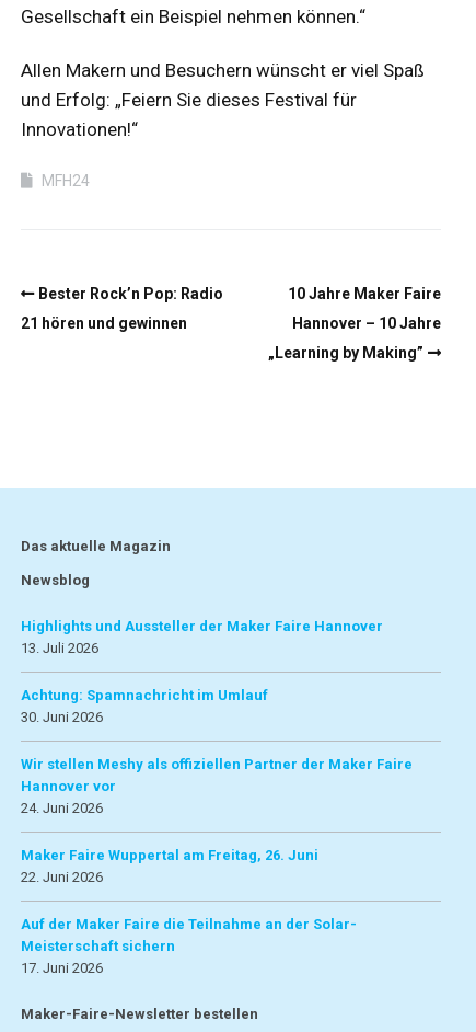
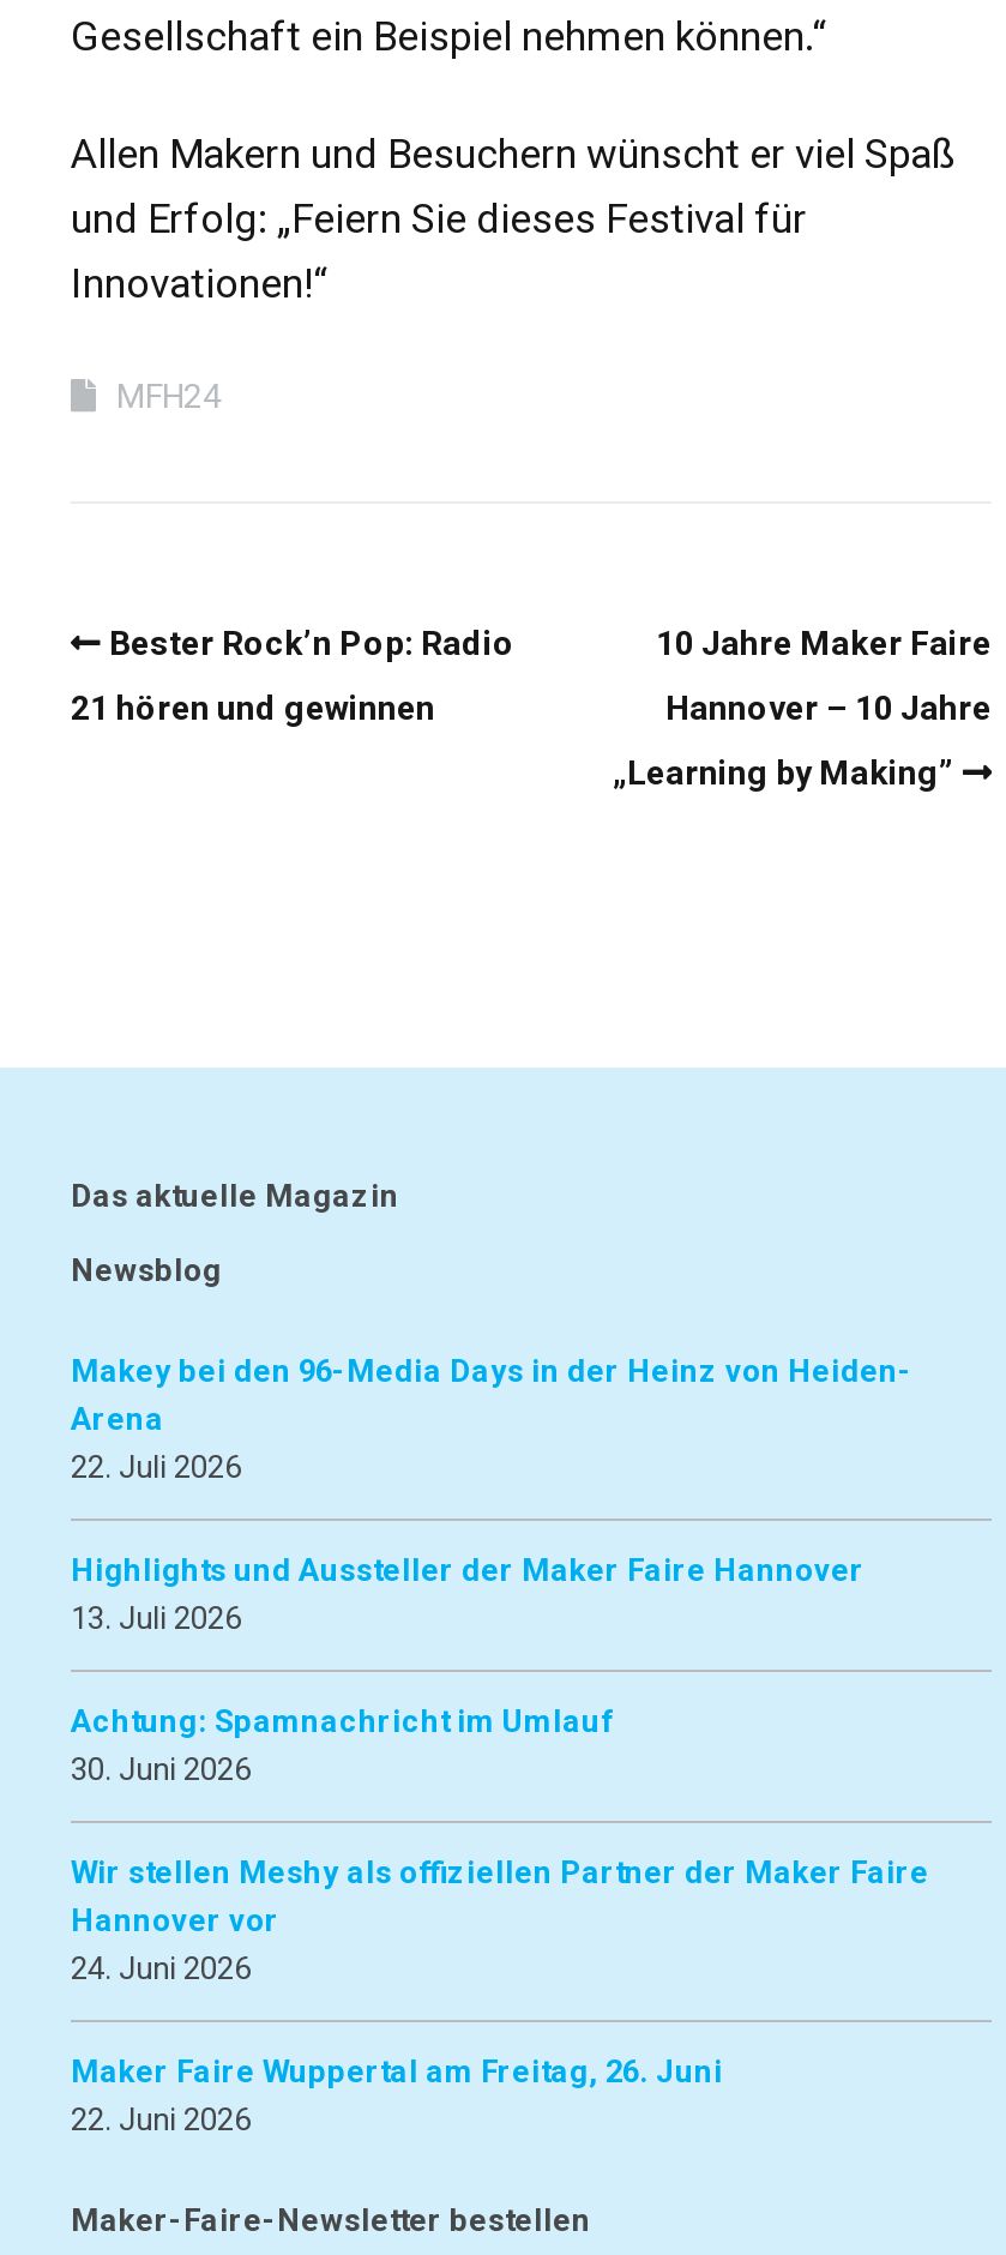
+ Makey bei den 96-Media Days in der Heinz von Heiden-
+ Arena
+ 22. Juli 2026

moved down: Highlights und Aussteller der Maker Faire Hannover | 13. Juli 2026 | Achtung: Spamnachricht im Umlauf | ... | Maker Faire Wuppertal am Freitag, 26. Juni | 22. Juni 2026

- Auf der Maker Faire die Teilnahme an der Solar-
- Meisterschaft sichern
- 17. Juni 2026
